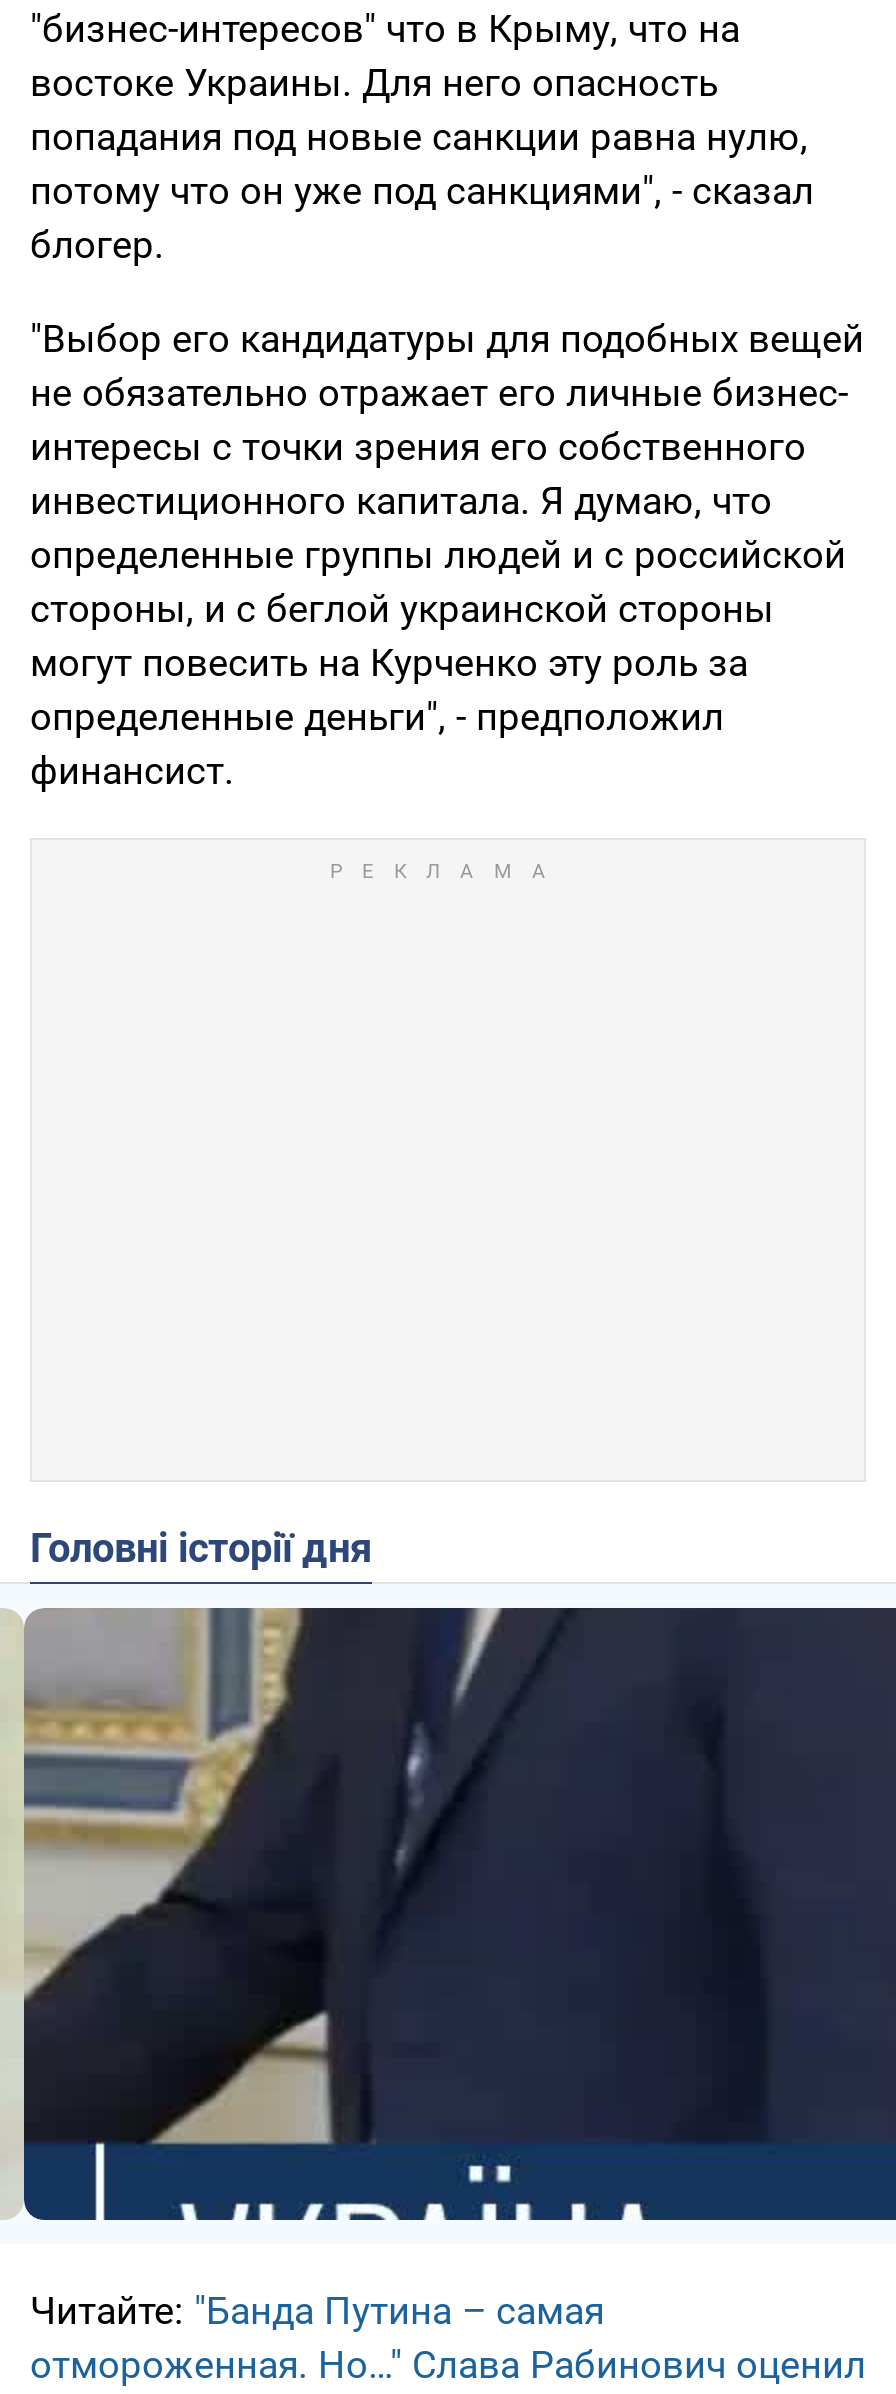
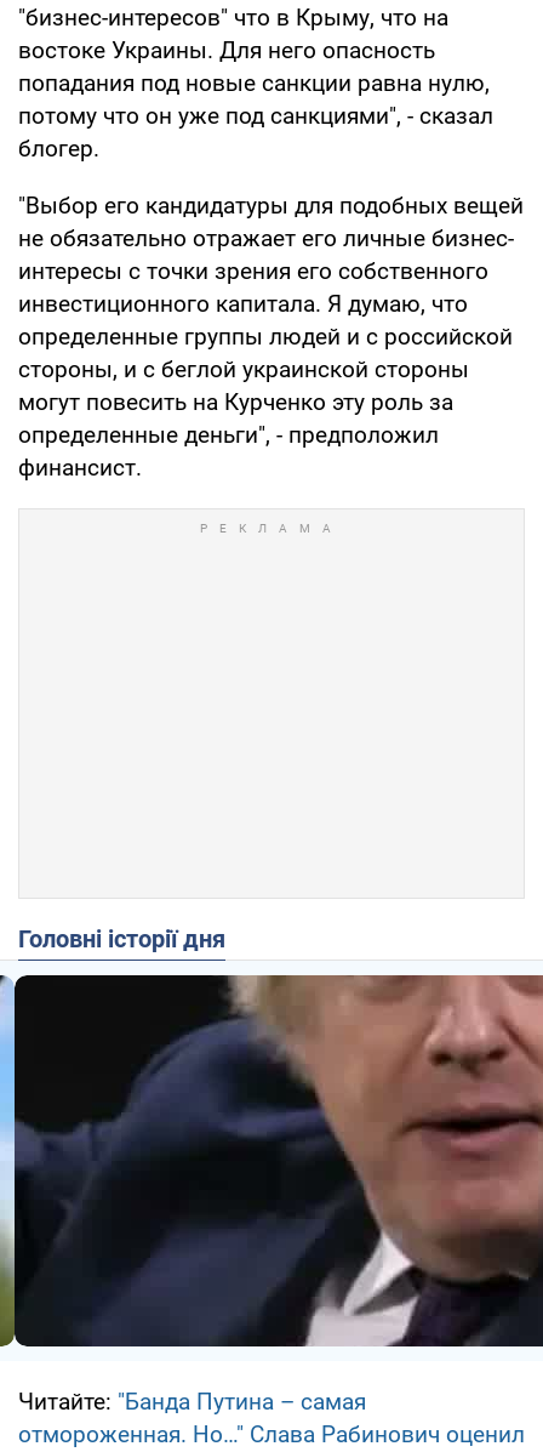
- [image]
+ [image]
